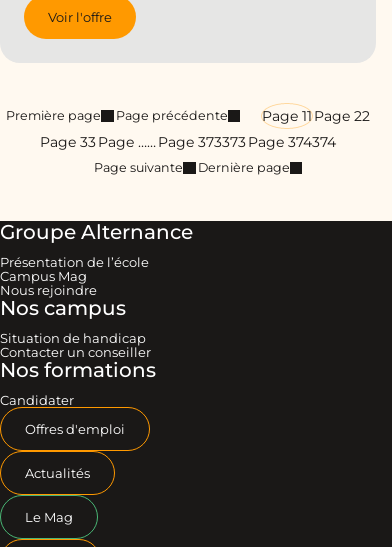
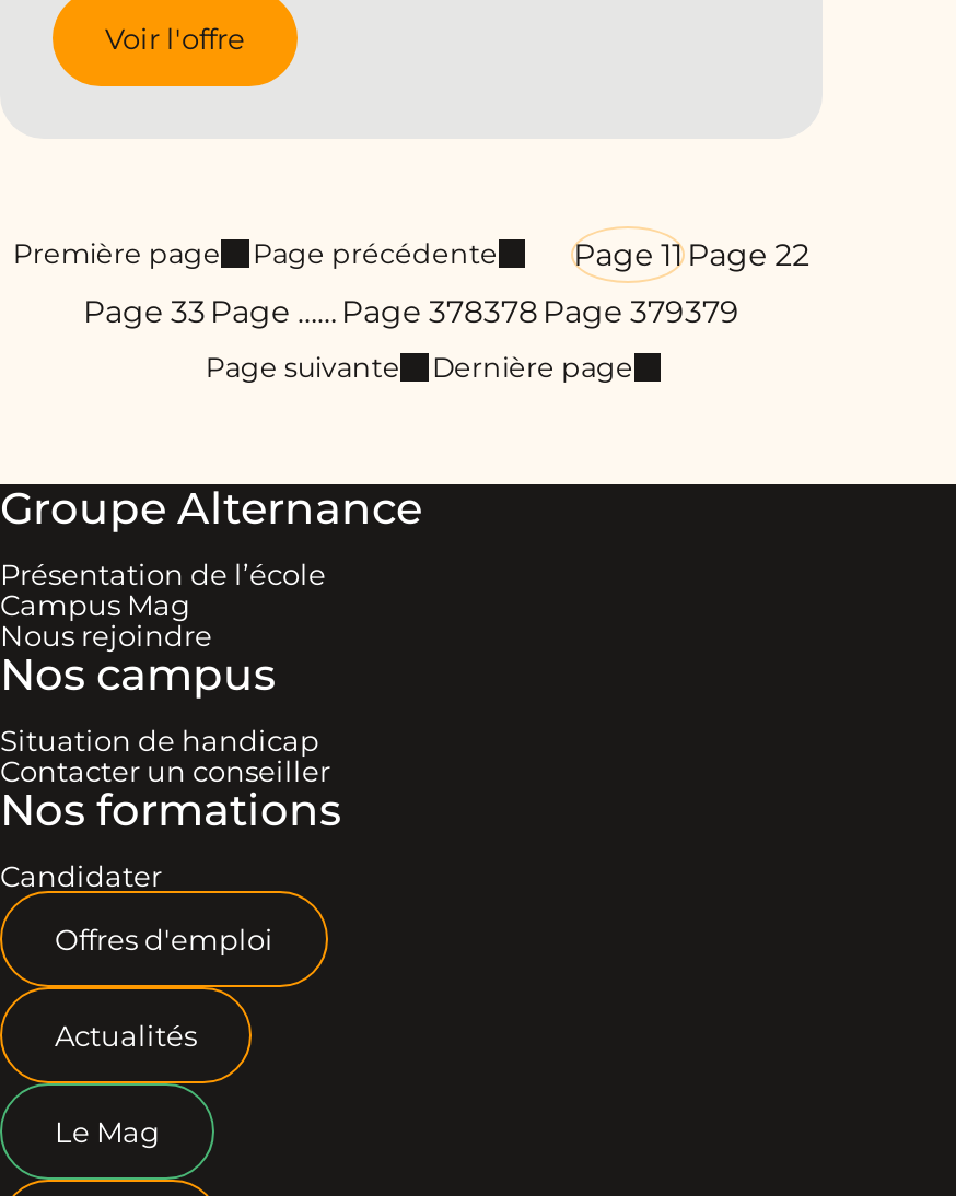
- Page 33 Page …… Page 373373 Page 374374
+ Page 33 Page …… Page 378378 Page 379379
